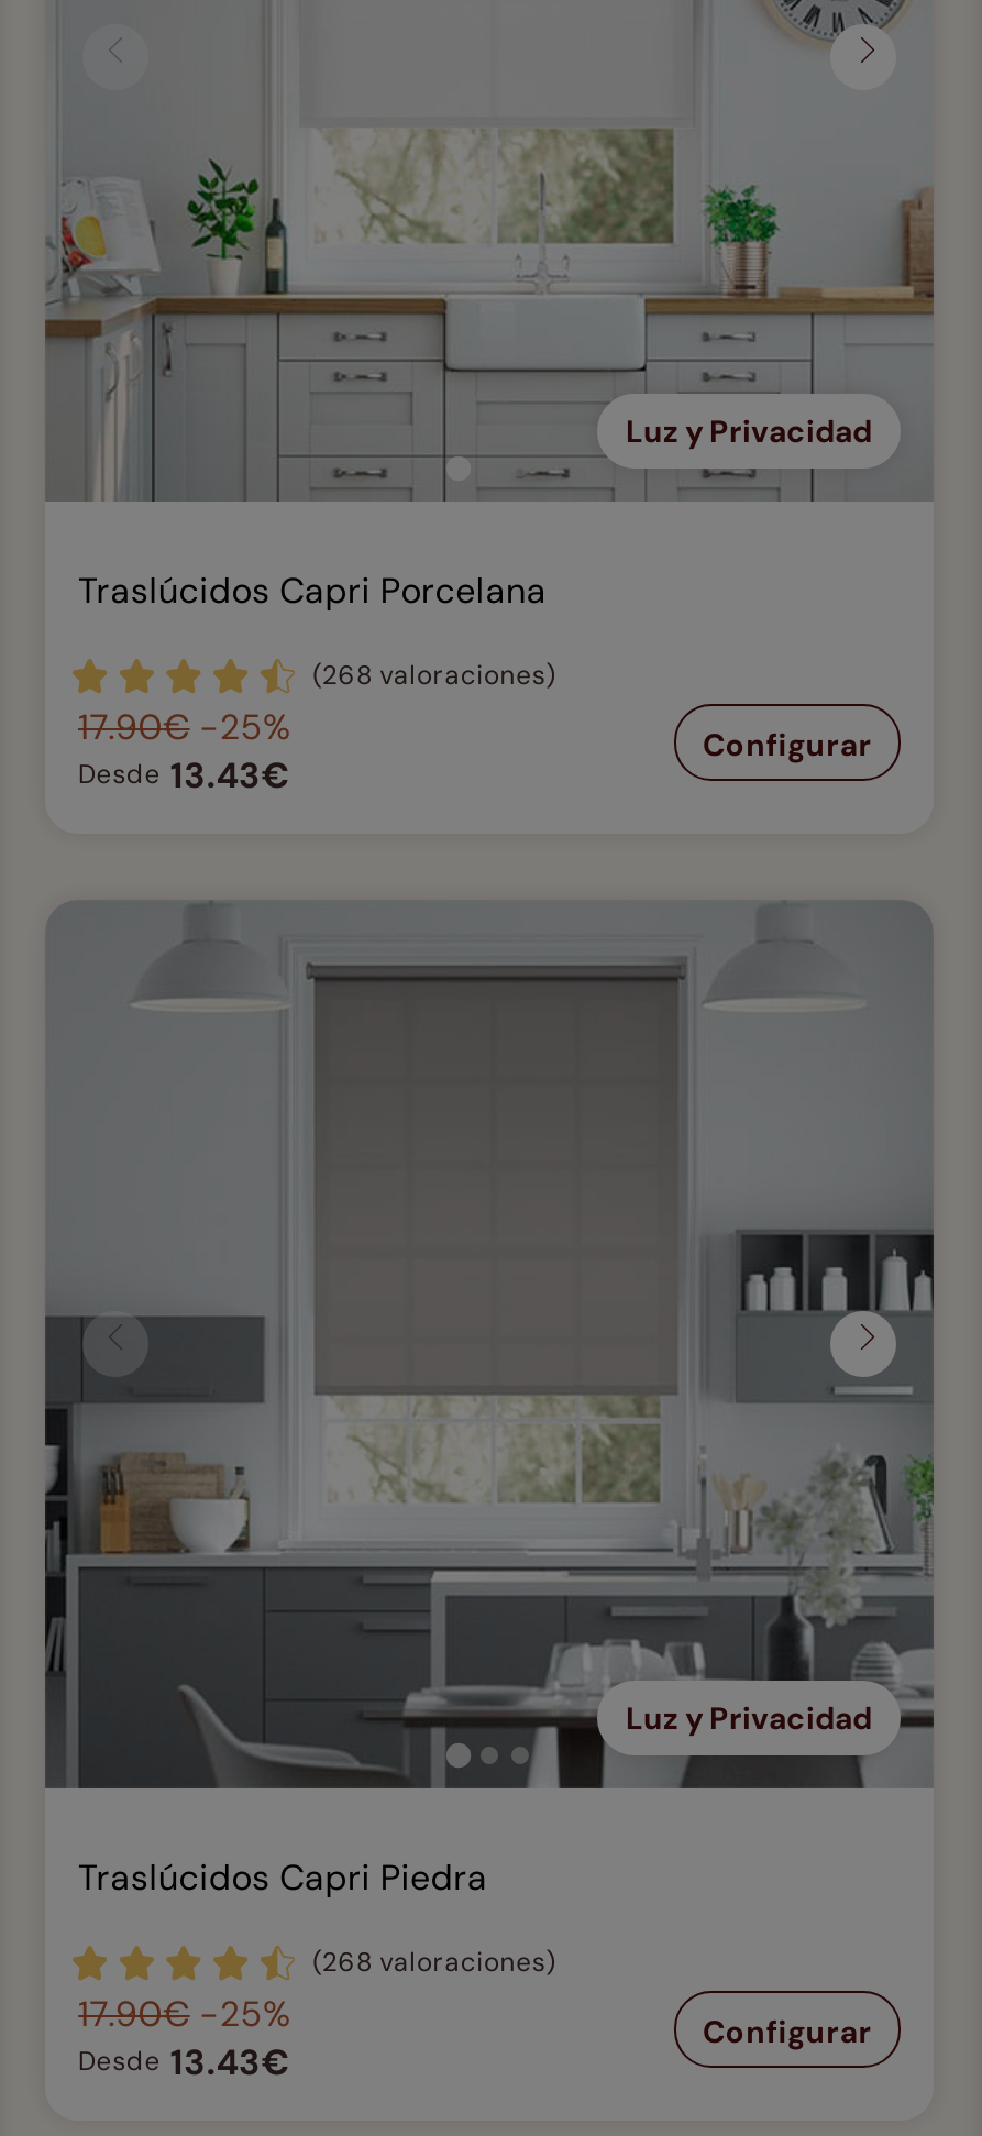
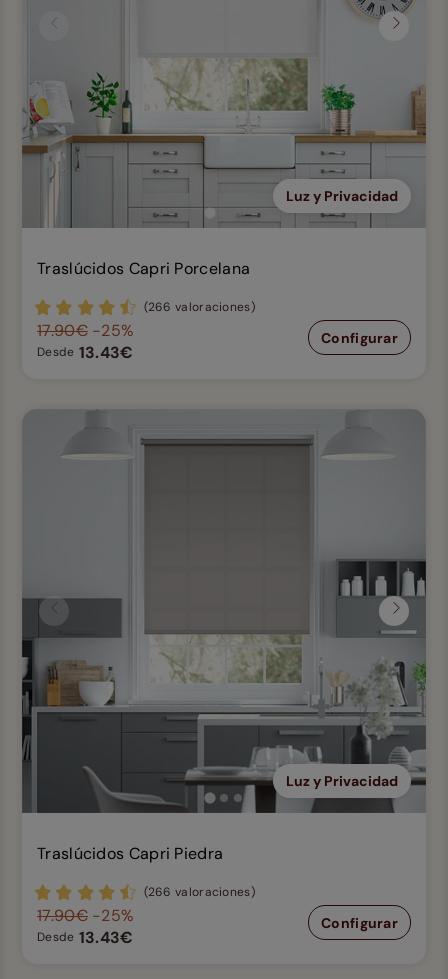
- (268 valoraciones)
+ (266 valoraciones)

- (268 valoraciones)
+ (266 valoraciones)
